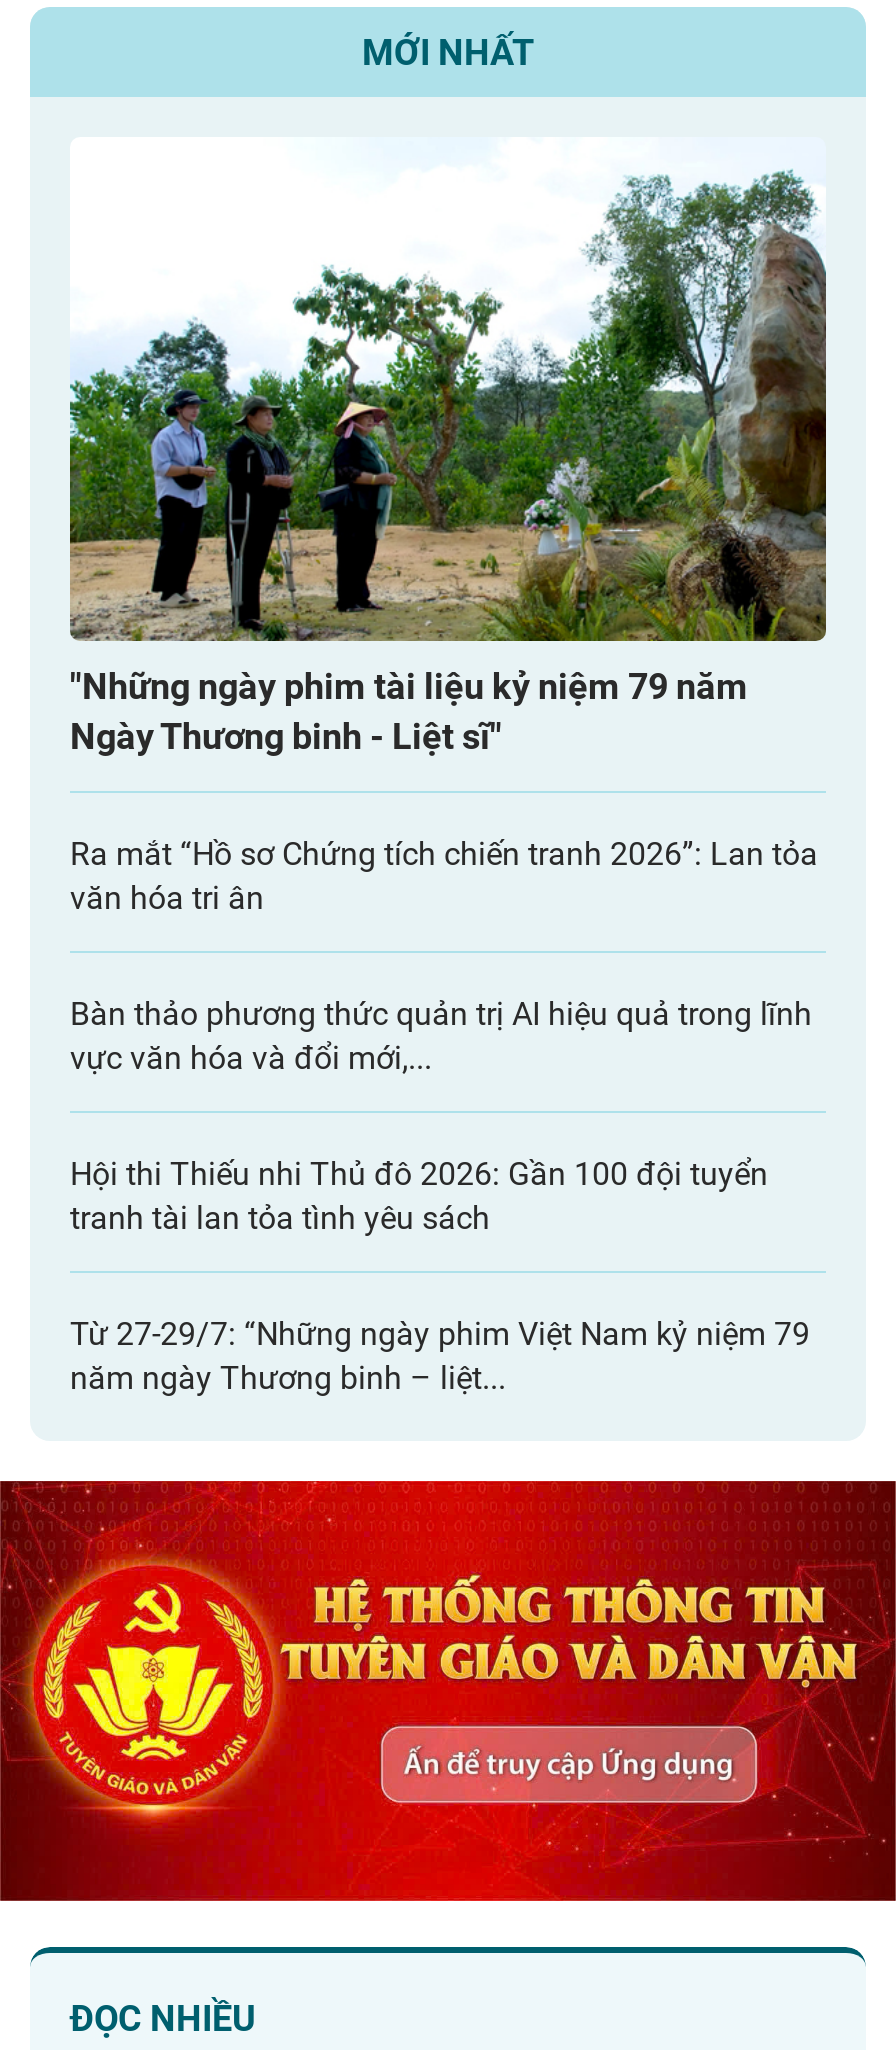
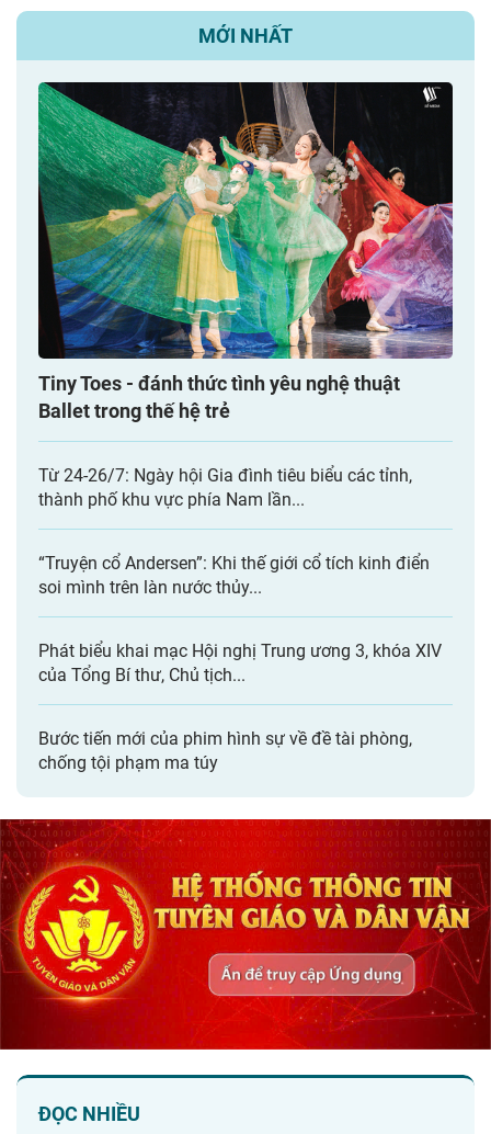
- [image]
- "Những ngày phim tài liệu kỷ niệm 79 năm
- Ngày Thương binh - Liệt sĩ"
+ [image]
+ Tiny Toes - đánh thức tình yêu nghệ thuật
+ Ballet trong thế hệ trẻ

- Ra mắt “Hồ sơ Chứng tích chiến tranh 2026”: Lan tỏa
- văn hóa tri ân
+ Từ 24-26/7: Ngày hội Gia đình tiêu biểu các tỉnh,
+ thành phố khu vực phía Nam lần...

- Bàn thảo phương thức quản trị AI hiệu quả trong lĩnh
- vực văn hóa và đổi mới,...
+ “Truyện cổ Andersen”: Khi thế giới cổ tích kinh điển
+ soi mình trên làn nước thủy...

- Hội thi Thiếu nhi Thủ đô 2026: Gần 100 đội tuyển
- tranh tài lan tỏa tình yêu sách
+ Phát biểu khai mạc Hội nghị Trung ương 3, khóa XIV
+ của Tổng Bí thư, Chủ tịch...

- Từ 27-29/7: “Những ngày phim Việt Nam kỷ niệm 79
- năm ngày Thương binh – liệt...
+ Bước tiến mới của phim hình sự về đề tài phòng,
+ chống tội phạm ma túy
